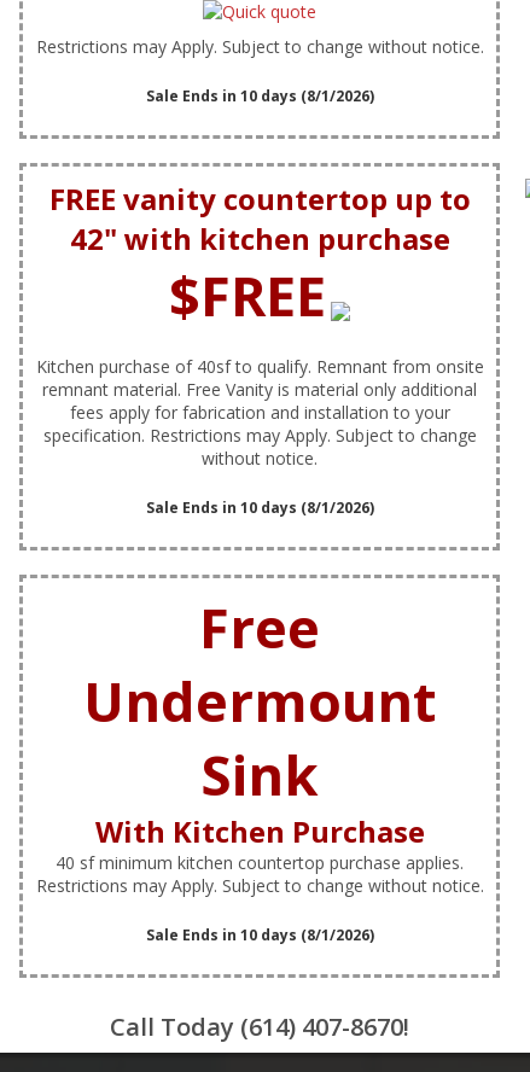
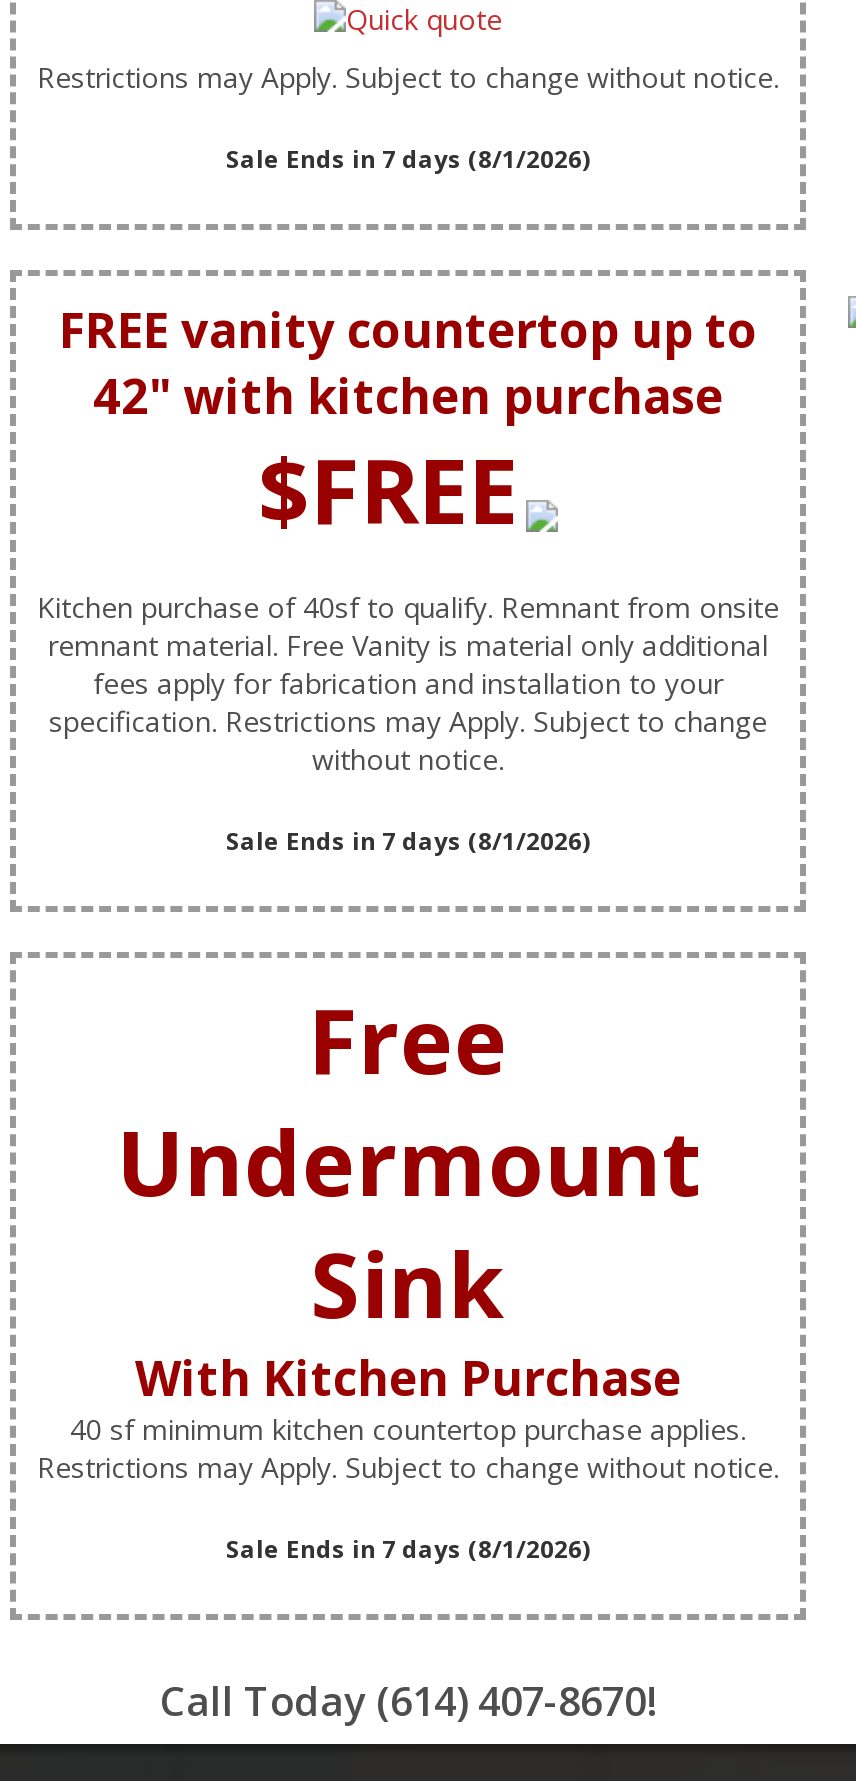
- Sale Ends in 10 days (8/1/2026)
+ Sale Ends in 7 days (8/1/2026)

- Sale Ends in 10 days (8/1/2026)
+ Sale Ends in 7 days (8/1/2026)

- Sale Ends in 10 days (8/1/2026)
+ Sale Ends in 7 days (8/1/2026)
